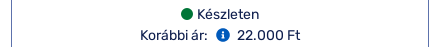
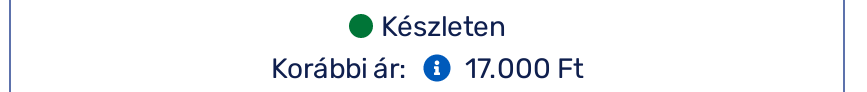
- Korábbi ár: 22.000 Ft
+ Korábbi ár: 17.000 Ft
